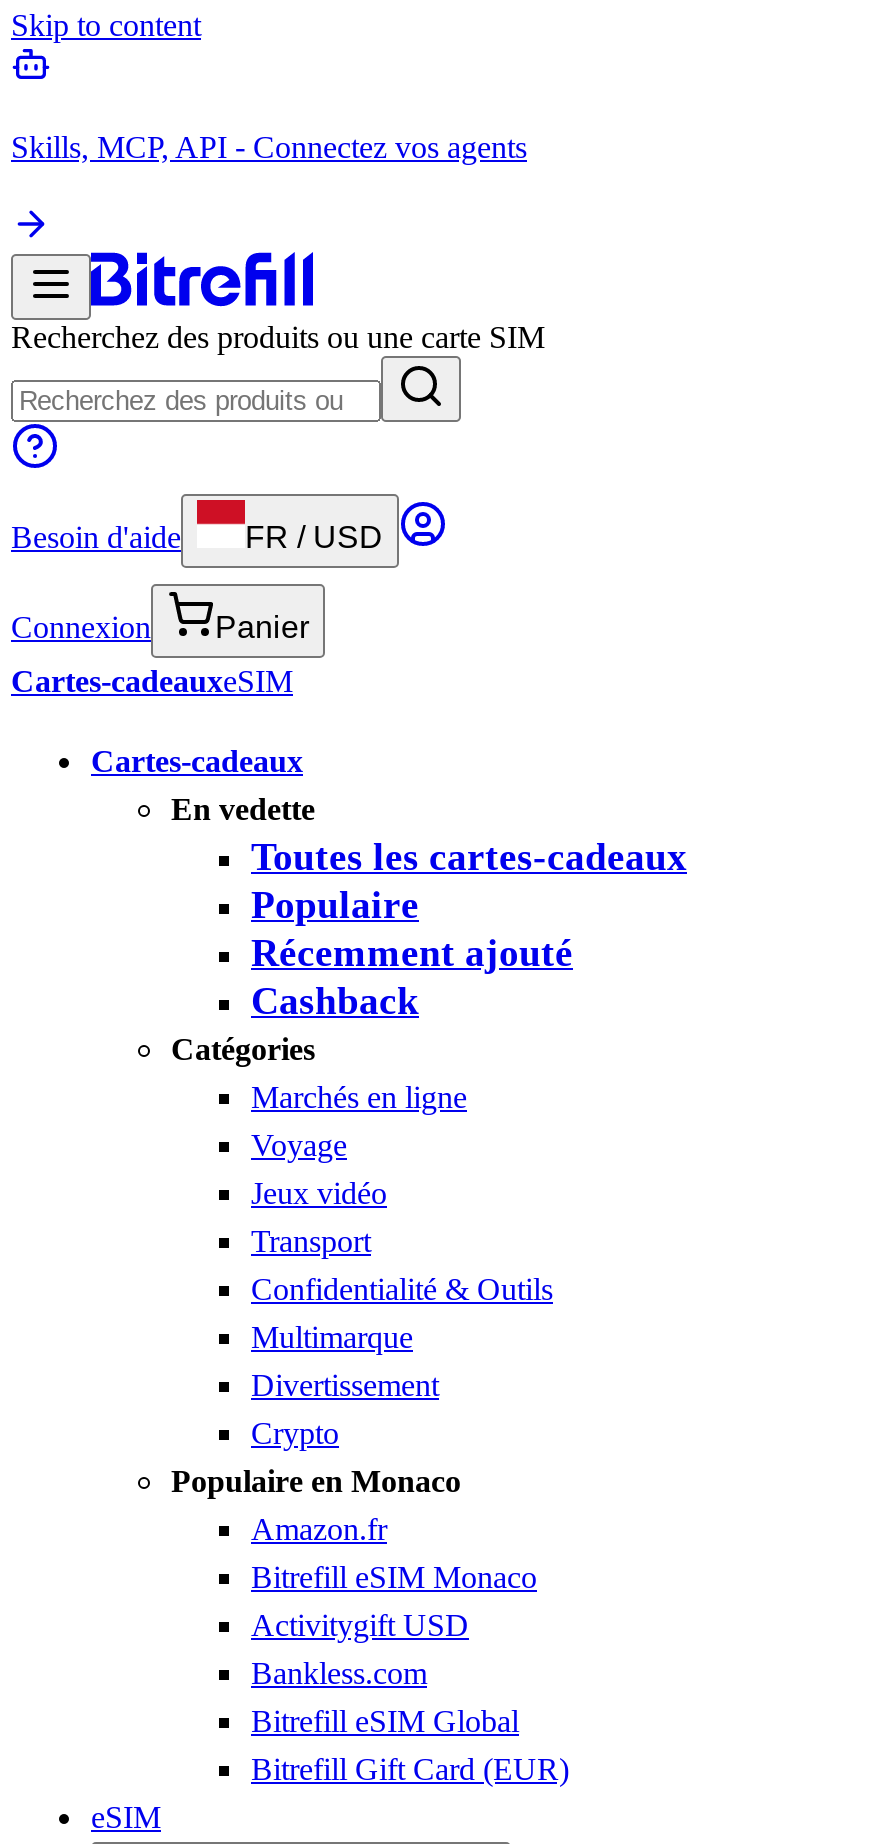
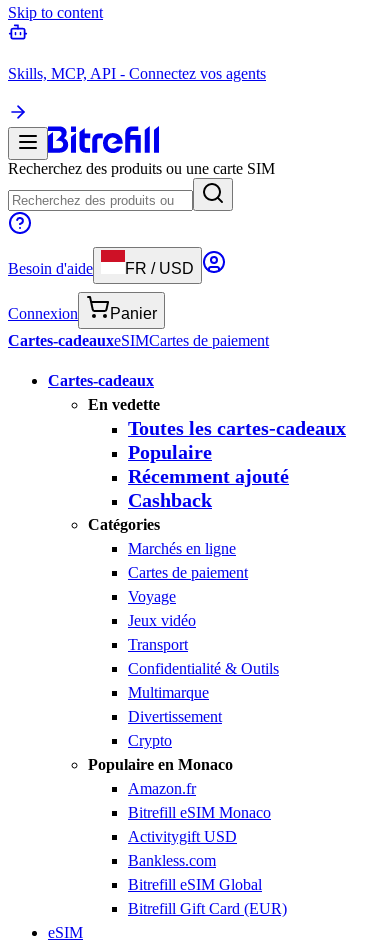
- Cartes-cadeauxeSIM
+ Cartes-cadeauxeSIMCartes de paiement

+ Cartes de paiement
